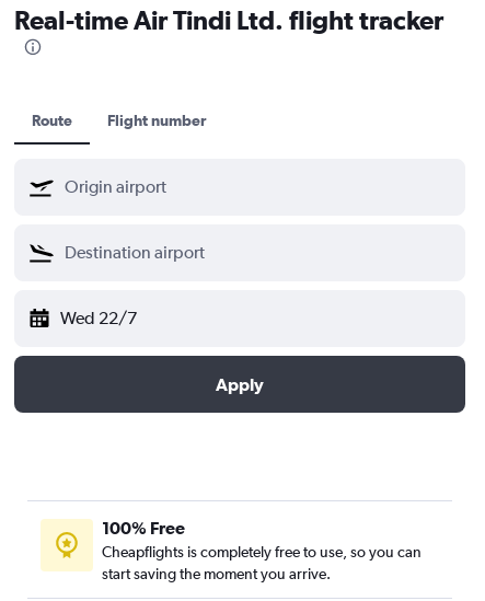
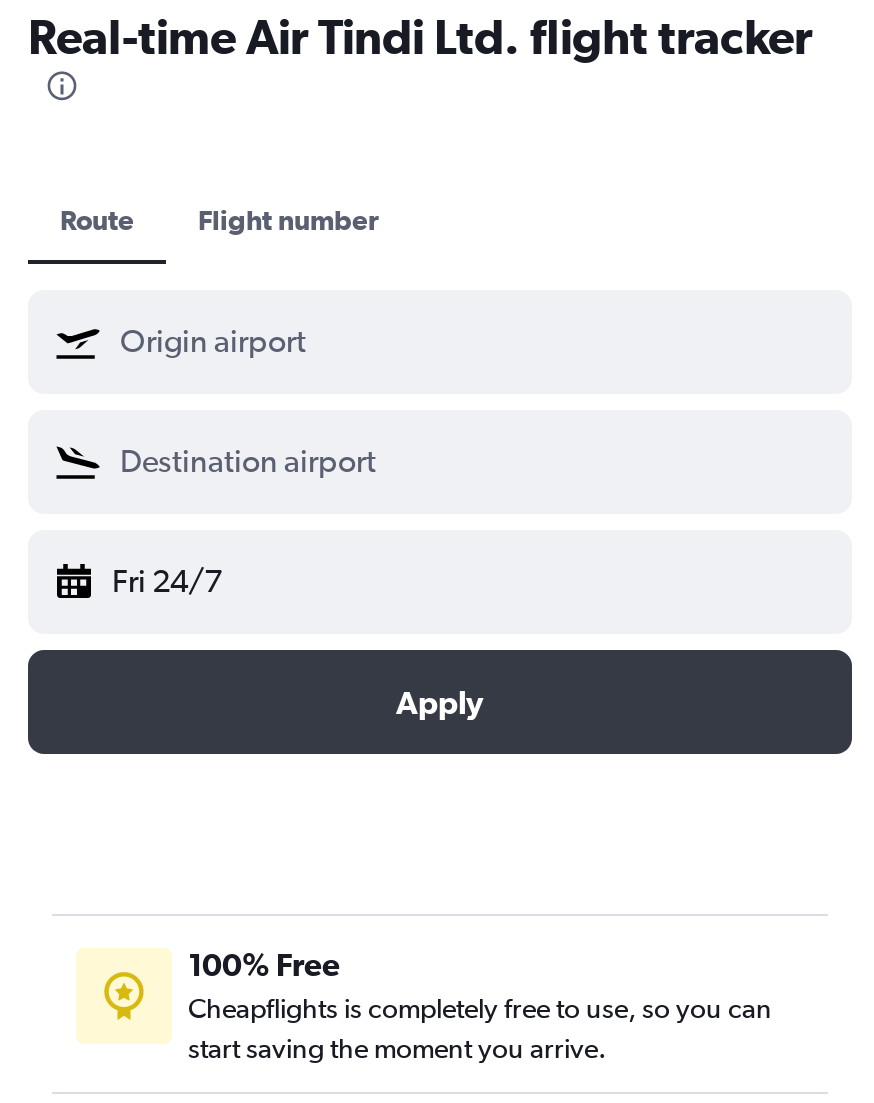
- Wed 22/7
+ Fri 24/7
